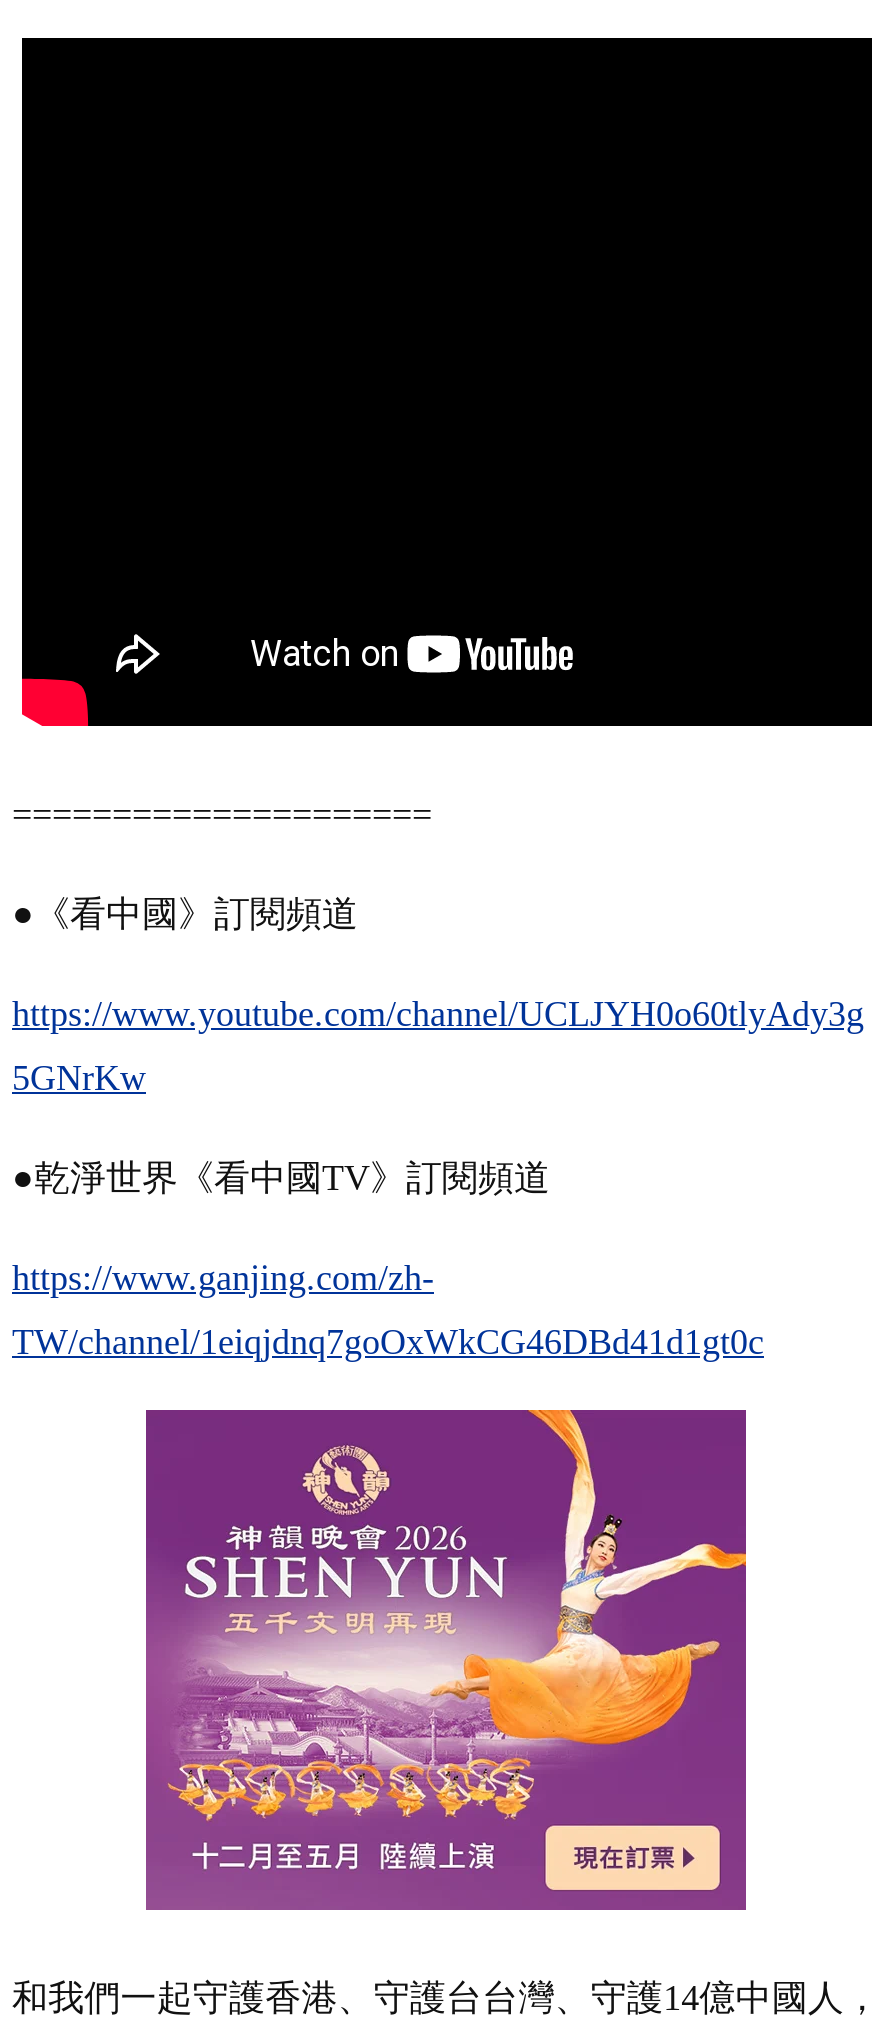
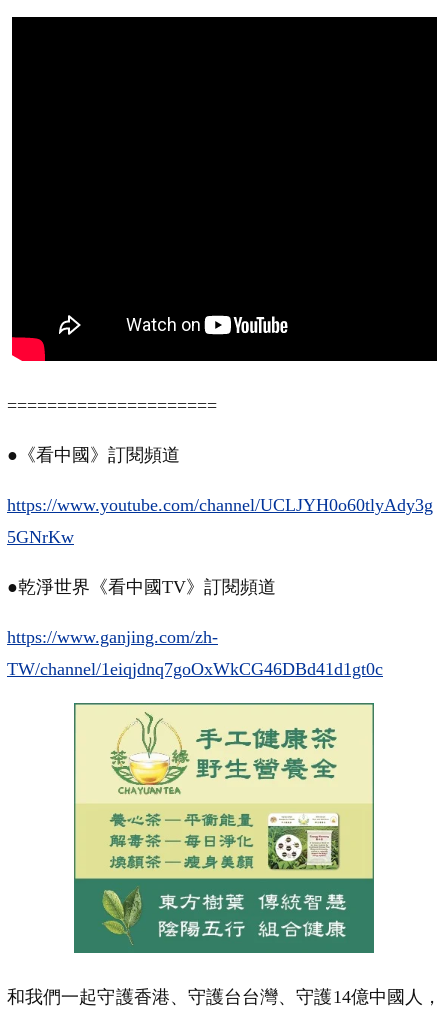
- [image]
+ [image]
